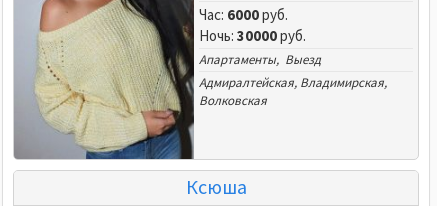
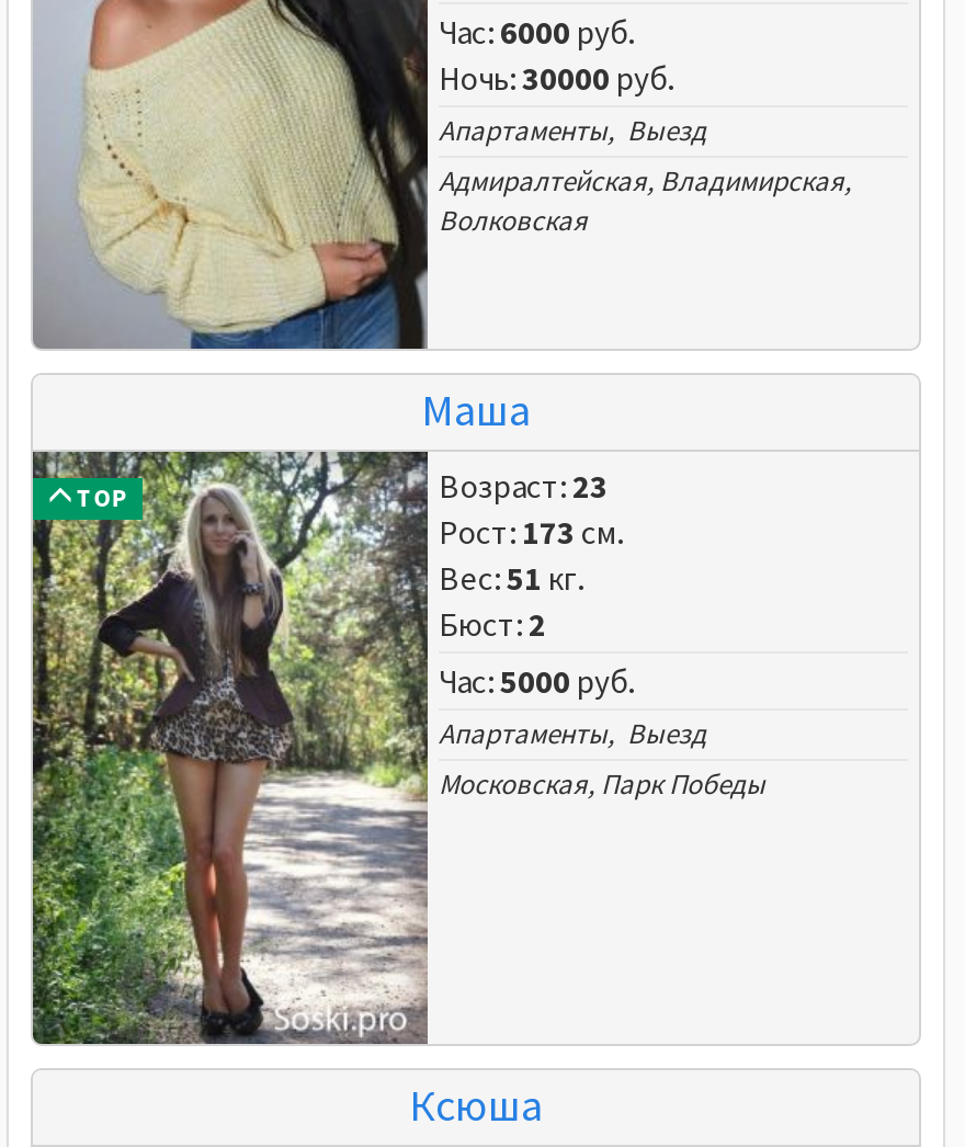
+ [image]
+ Маша
+ TOP
+ Возраст: 23
+ Рост: 173 см.
+ Вес:51 кг.
+ Бюст: 2
+ Час:5000 руб.
+ Апартаменты, Выезд
+ Московская, Парк Победы
